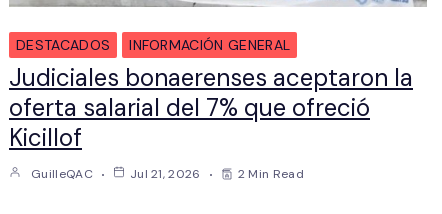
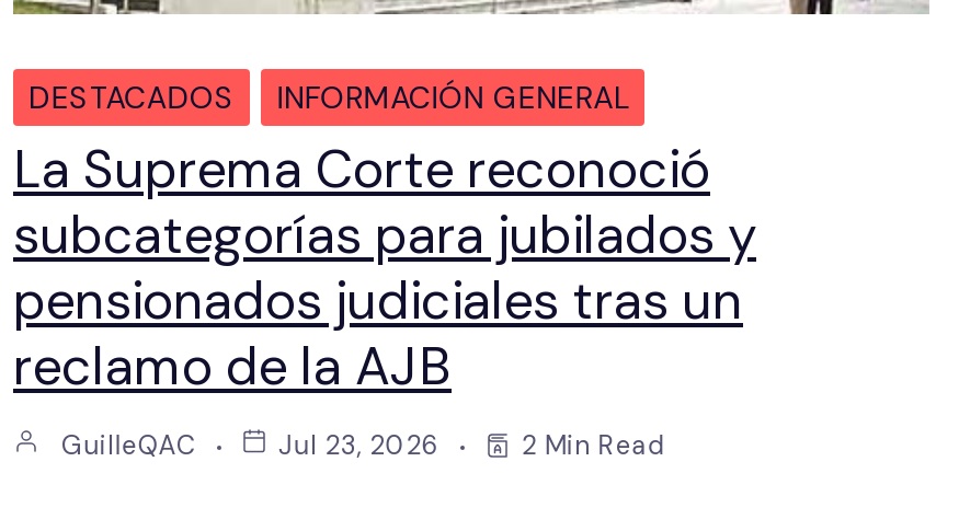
- Judiciales bonaerenses aceptaron la
- oferta salarial del 7% que ofreció
- Kicillof
+ La Suprema Corte reconoció
+ subcategorías para jubilados y
+ pensionados judiciales tras un
+ reclamo de la AJB

- Jul 21, 2026
+ Jul 23, 2026
